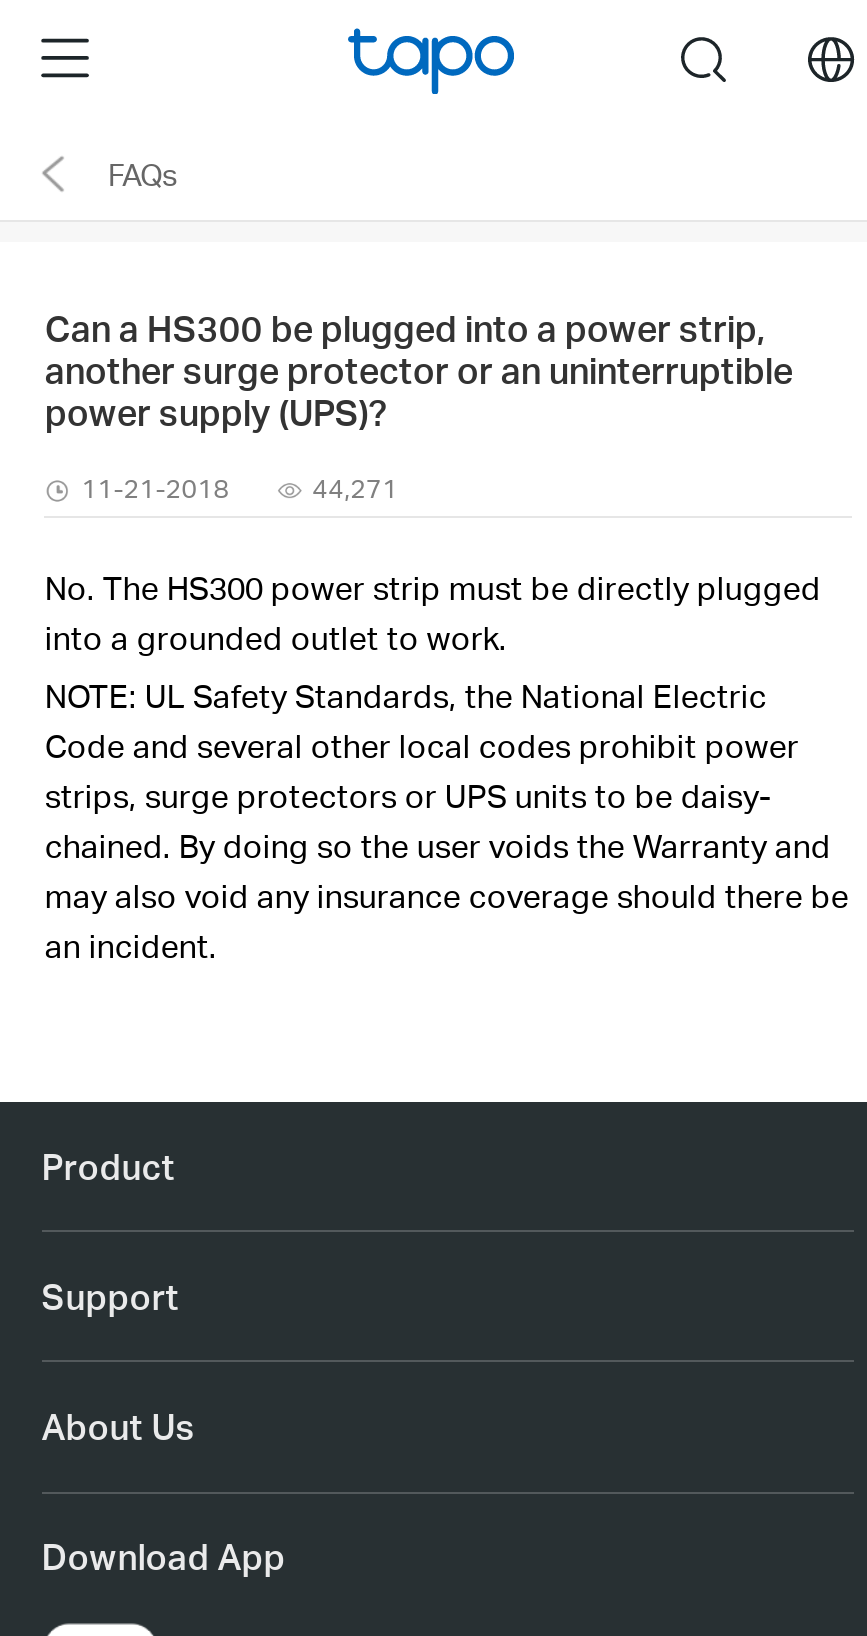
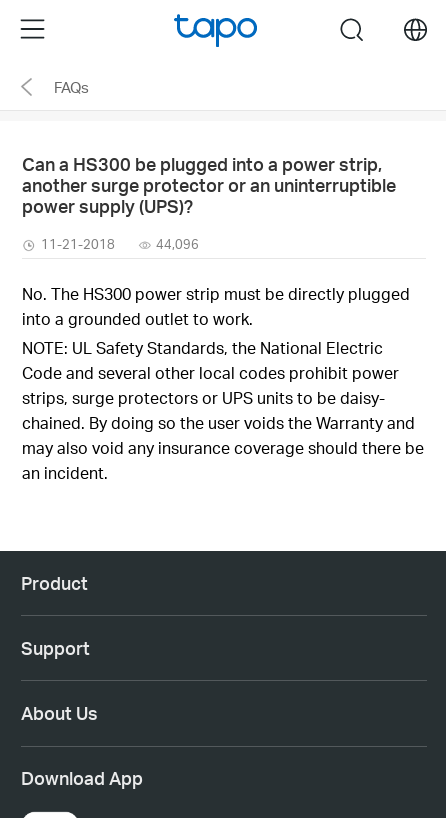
- 44,271
+ 44,096
